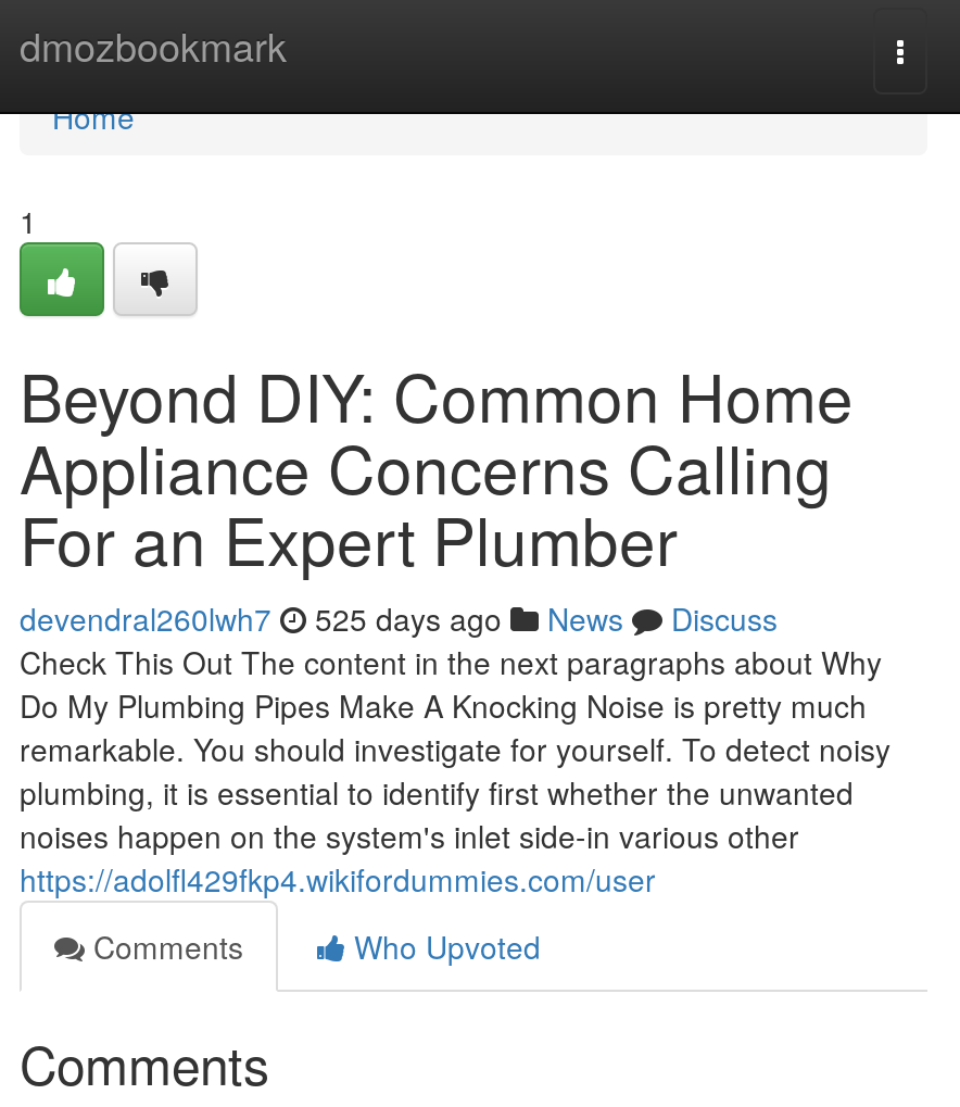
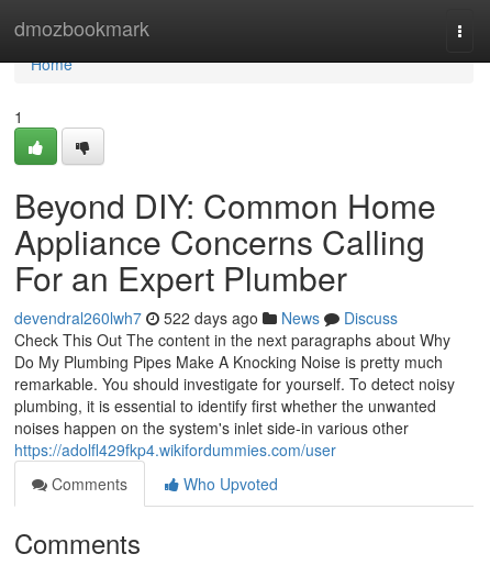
- devendral260lwh7 525 days ago News Discuss
+ devendral260lwh7 522 days ago News Discuss
